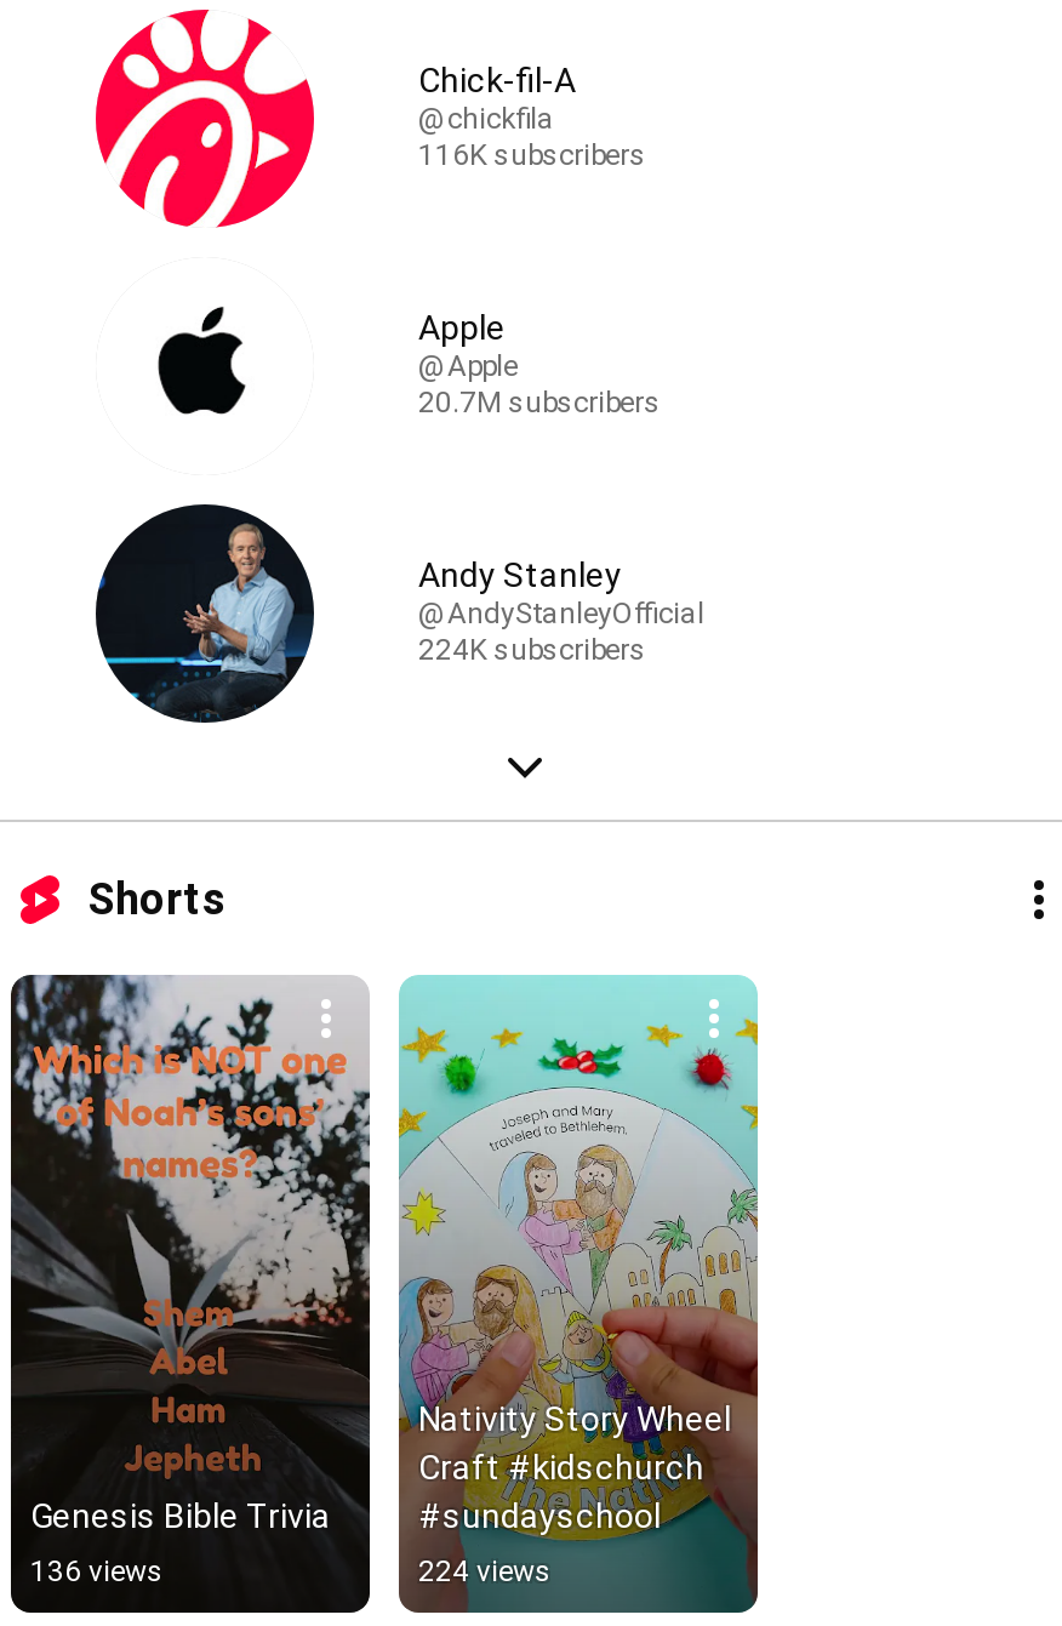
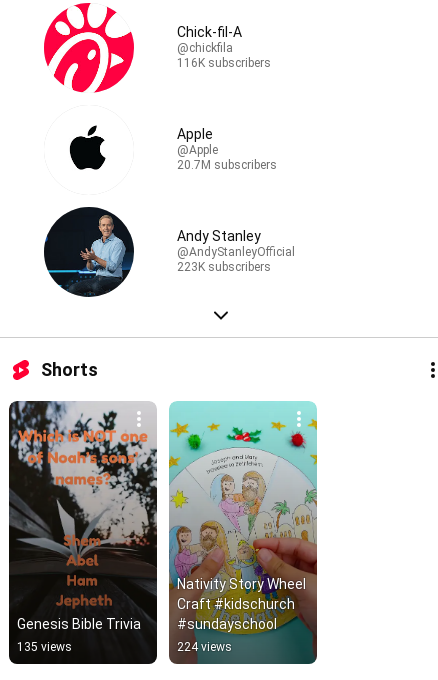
- 224K subscribers
+ 223K subscribers

- 136 views
+ 135 views
